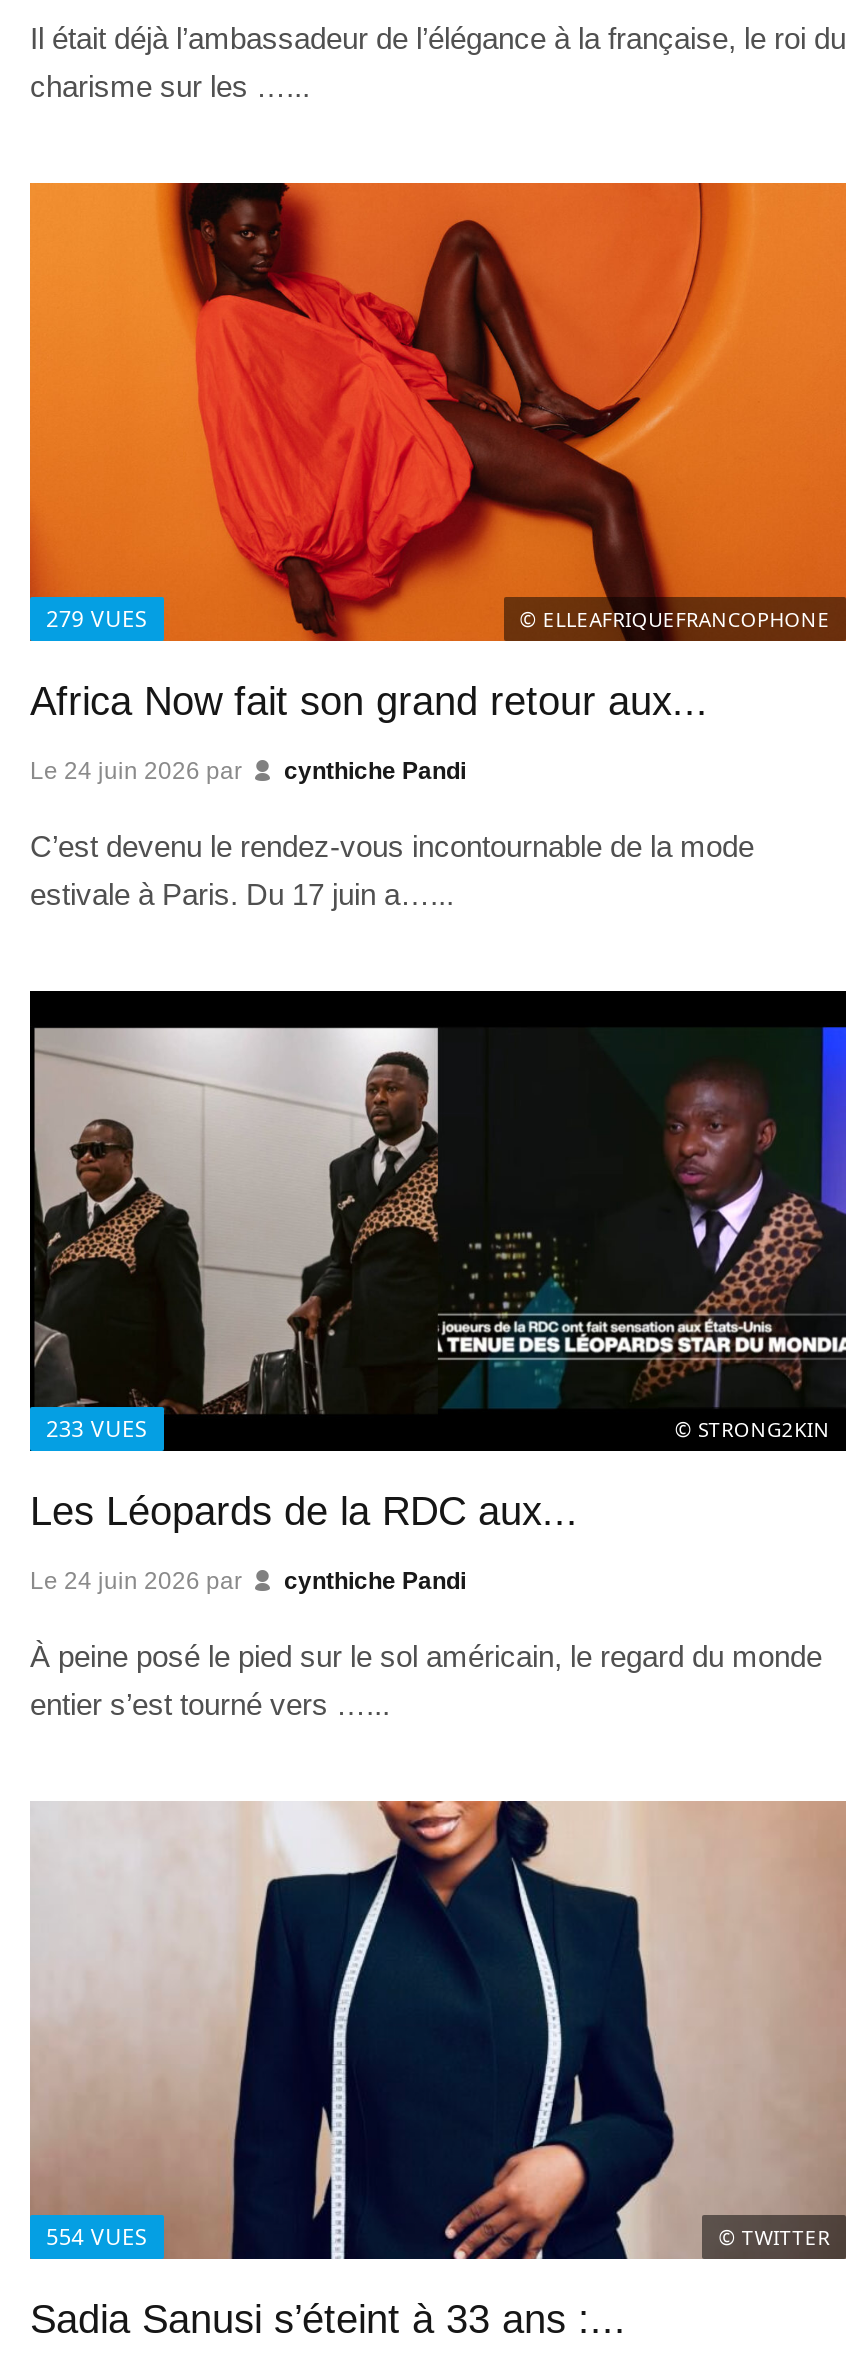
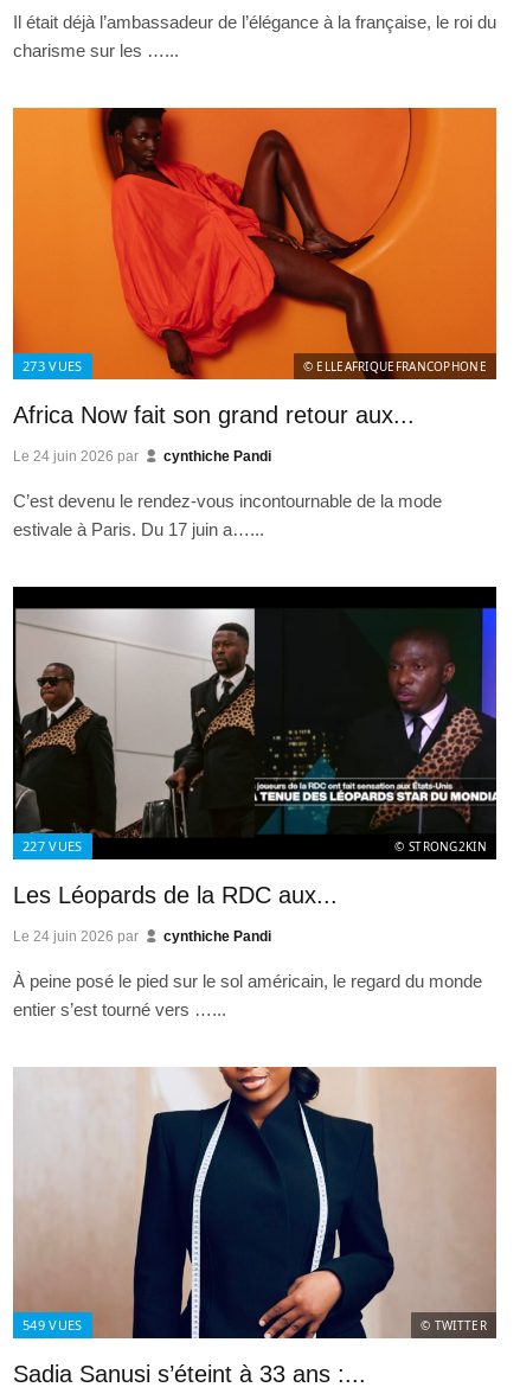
- 279 VUES
+ 273 VUES

- 233 VUES
+ 227 VUES

- 554 VUES
+ 549 VUES
